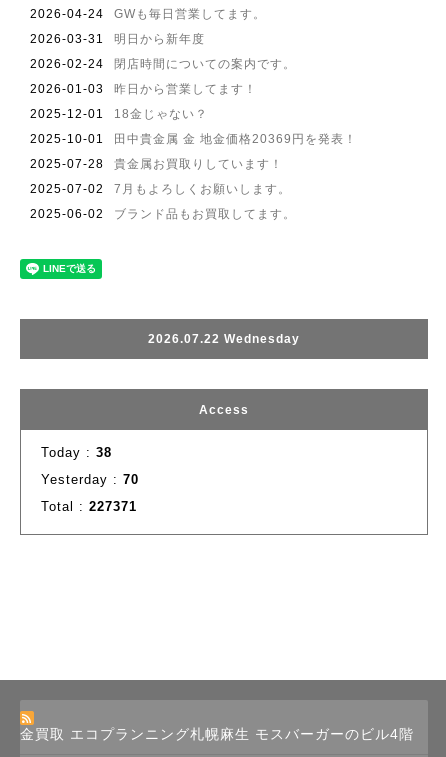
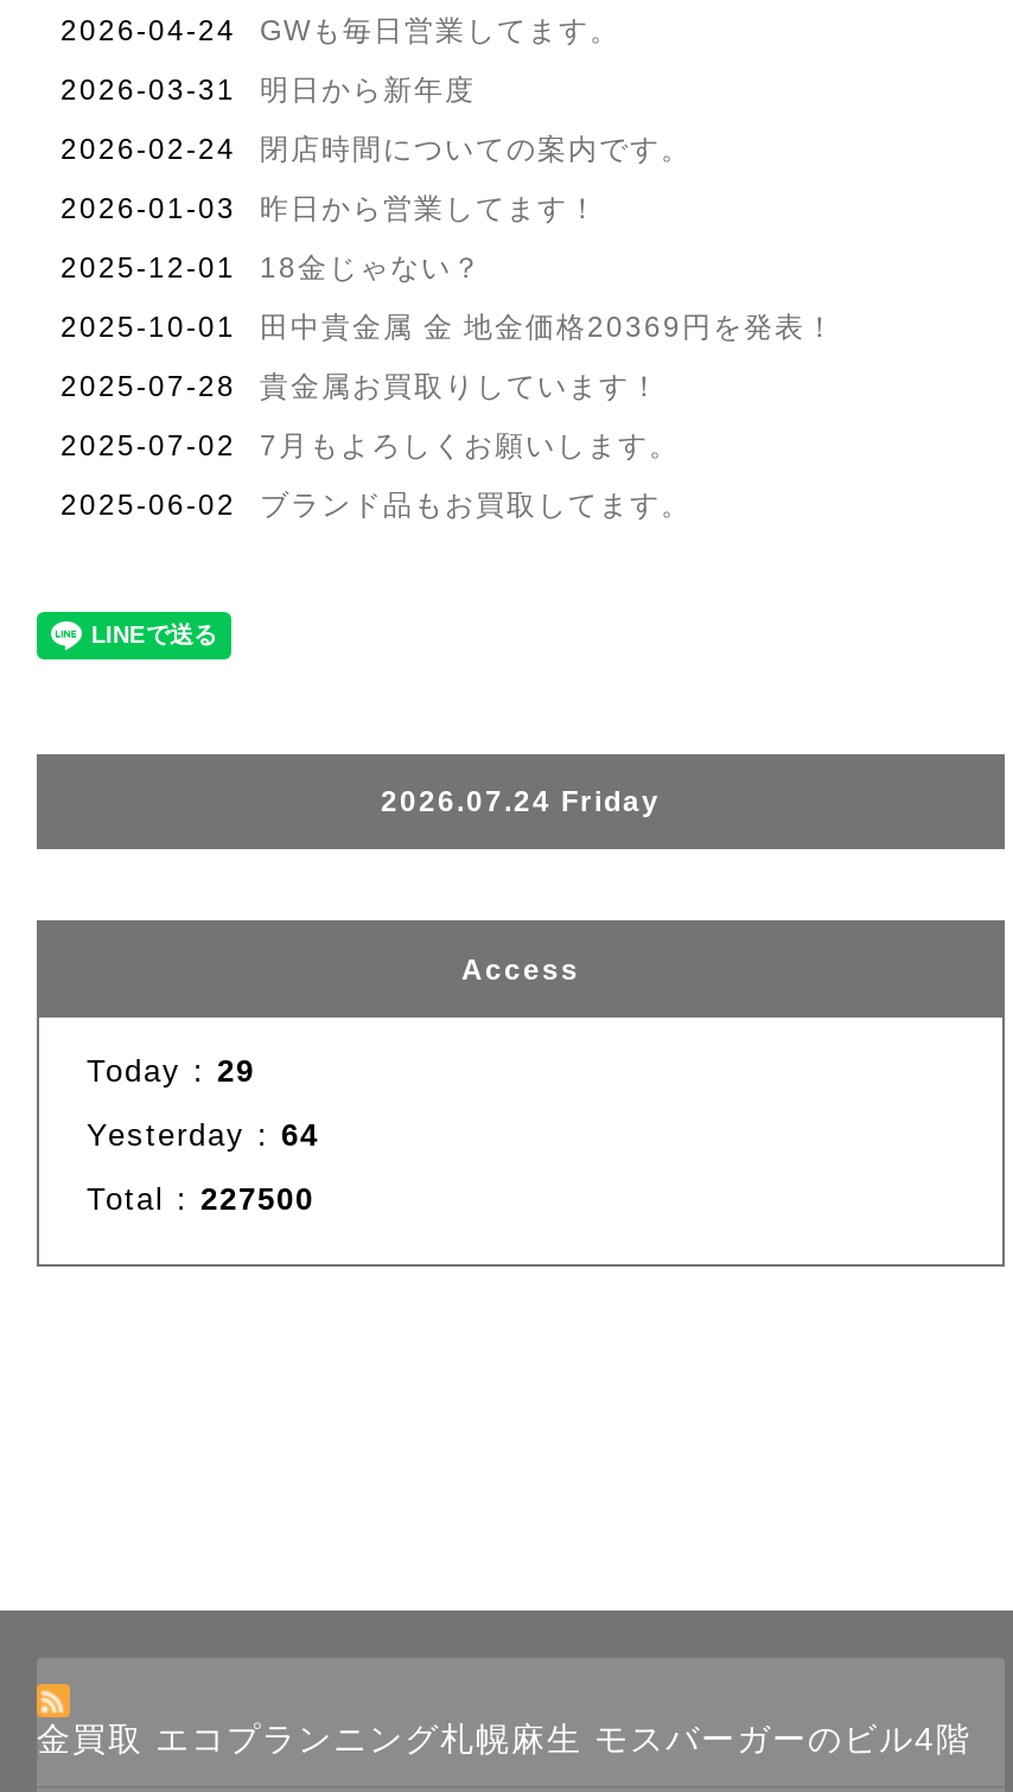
- 2026.07.22 Wednesday
+ 2026.07.24 Friday

- Today : 38
+ Today : 29

- Yesterday : 70
+ Yesterday : 64

- Total : 227371
+ Total : 227500
